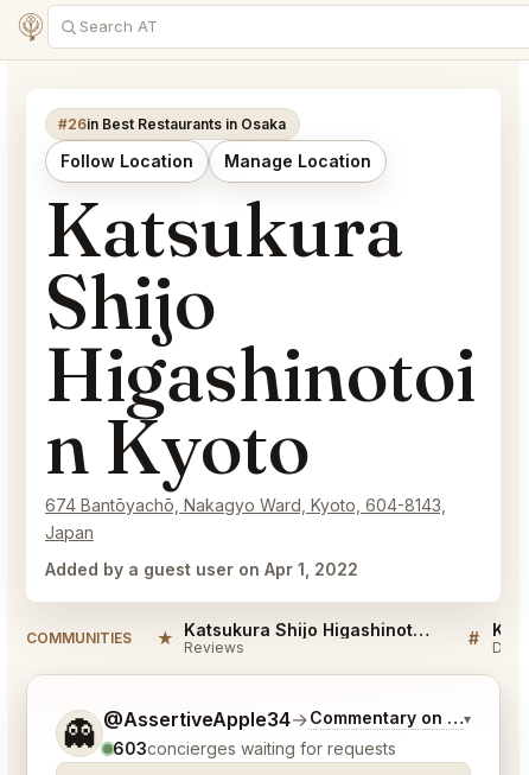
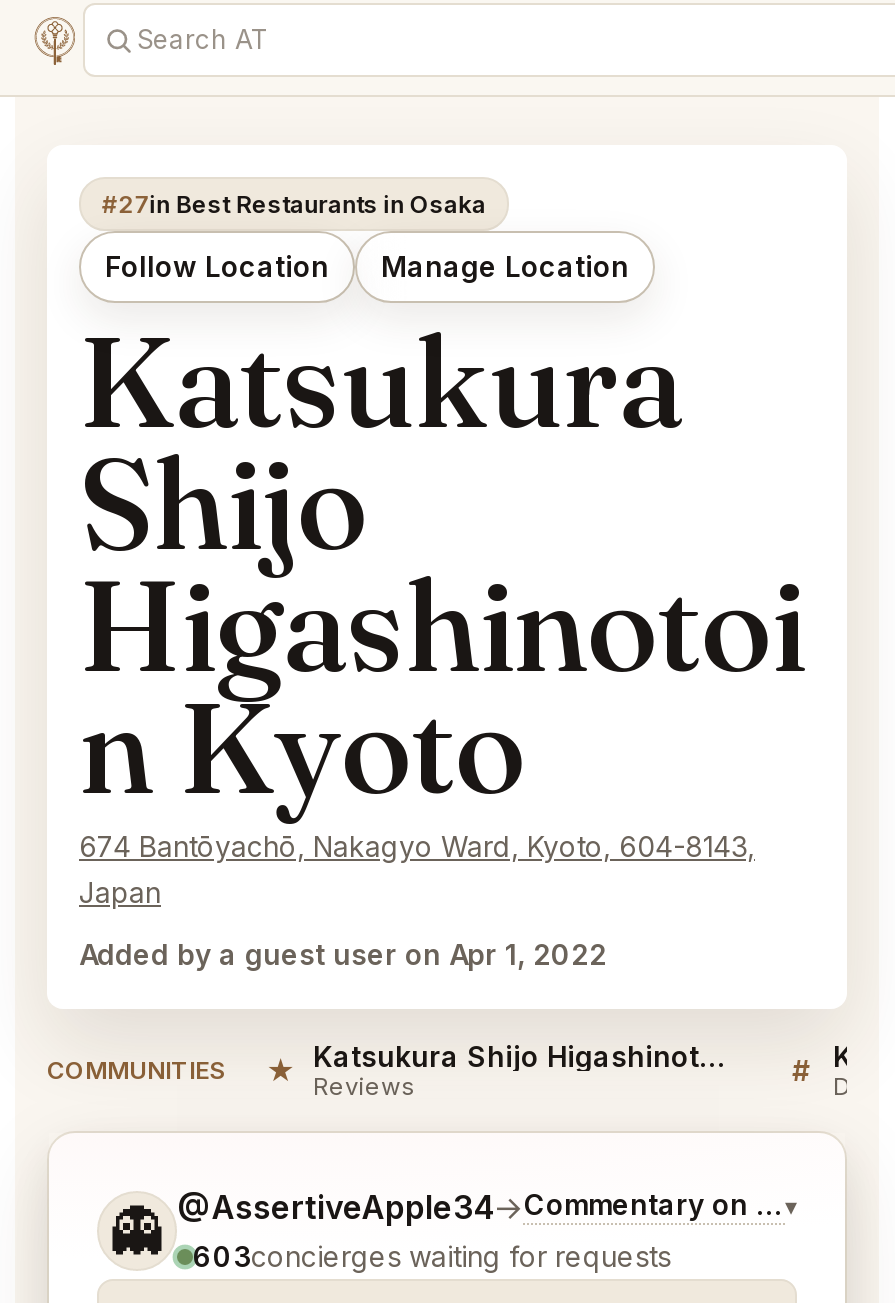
- #26in Best Restaurants in Osaka
+ #27in Best Restaurants in Osaka
